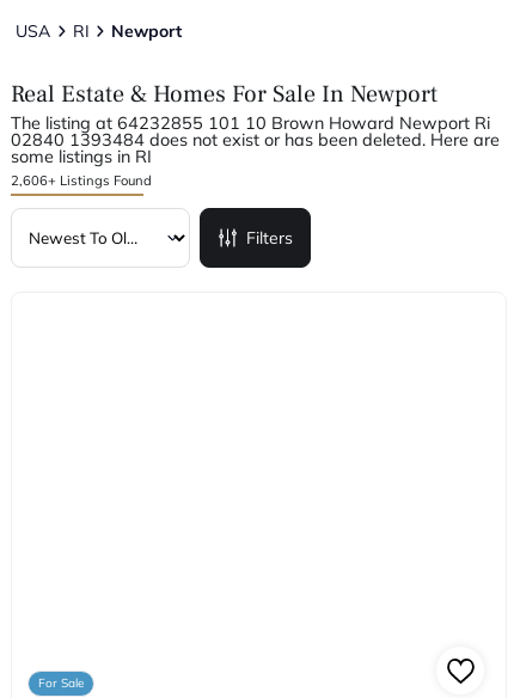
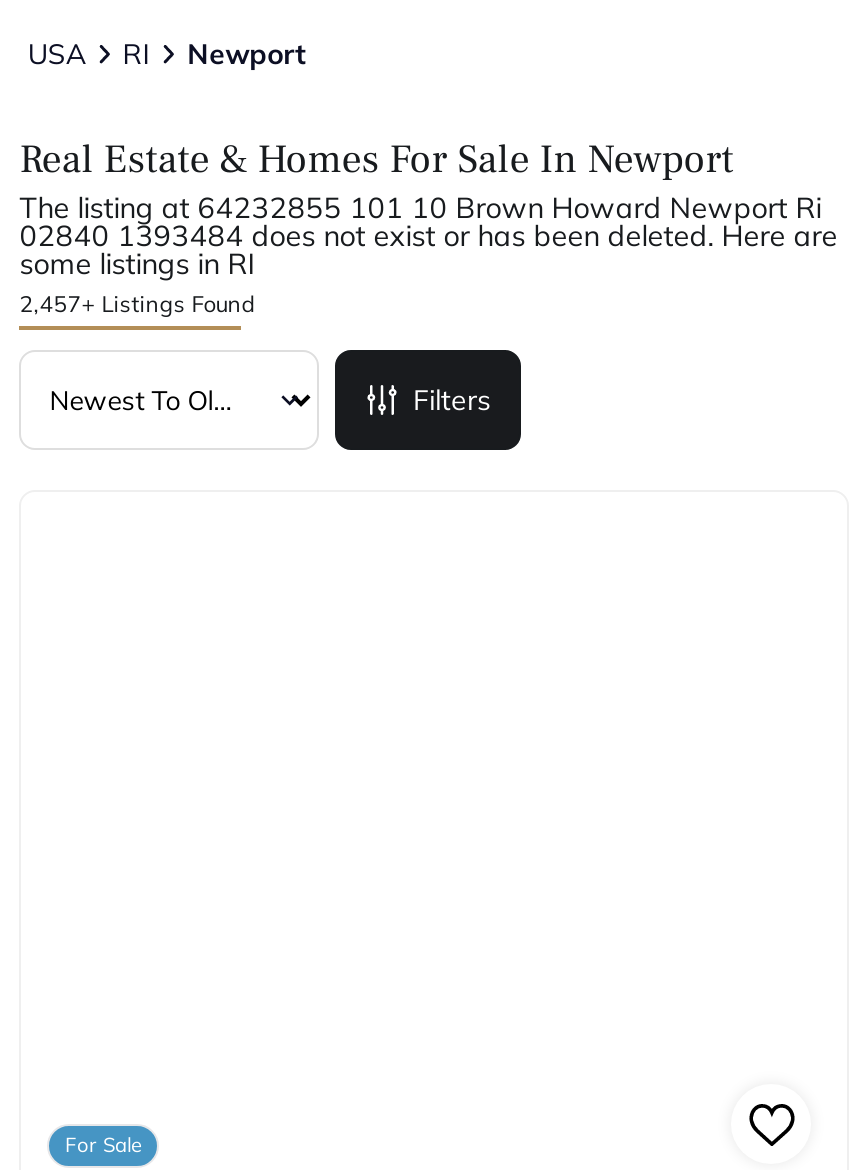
- 2,606+ Listings Found
+ 2,457+ Listings Found
